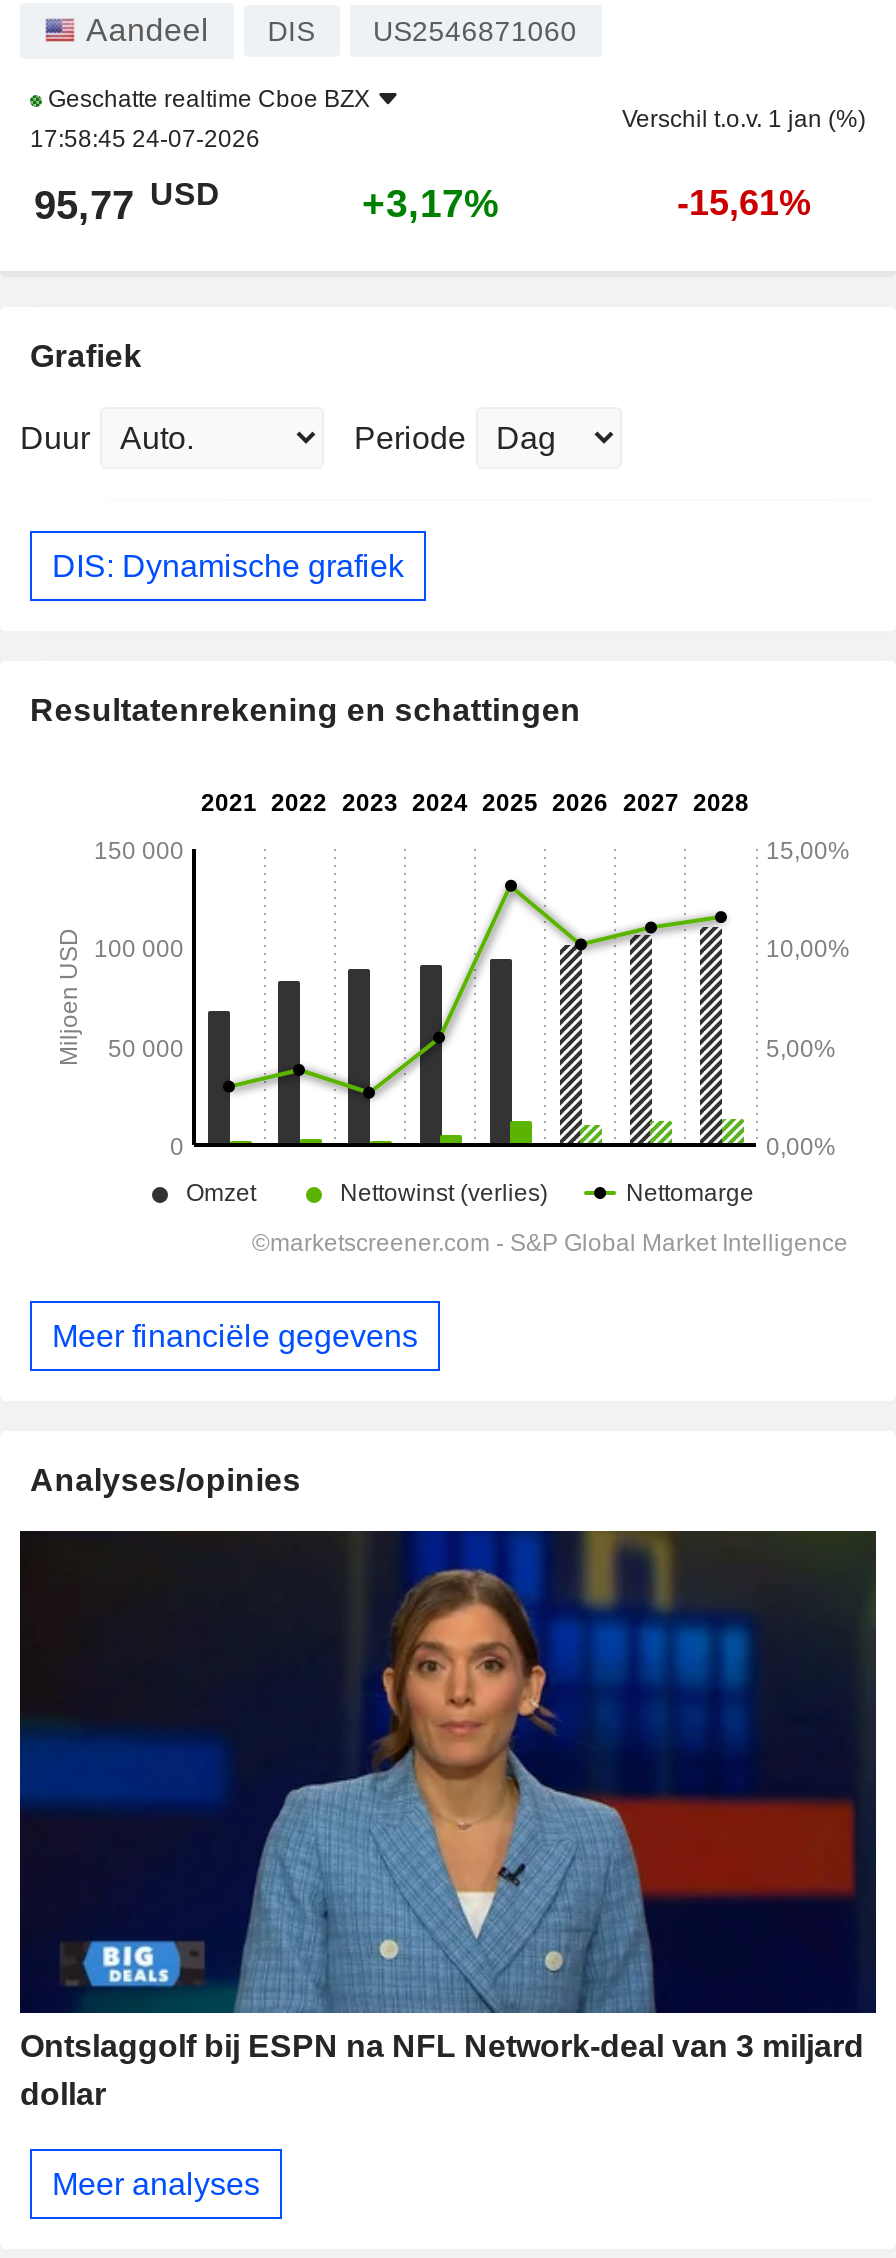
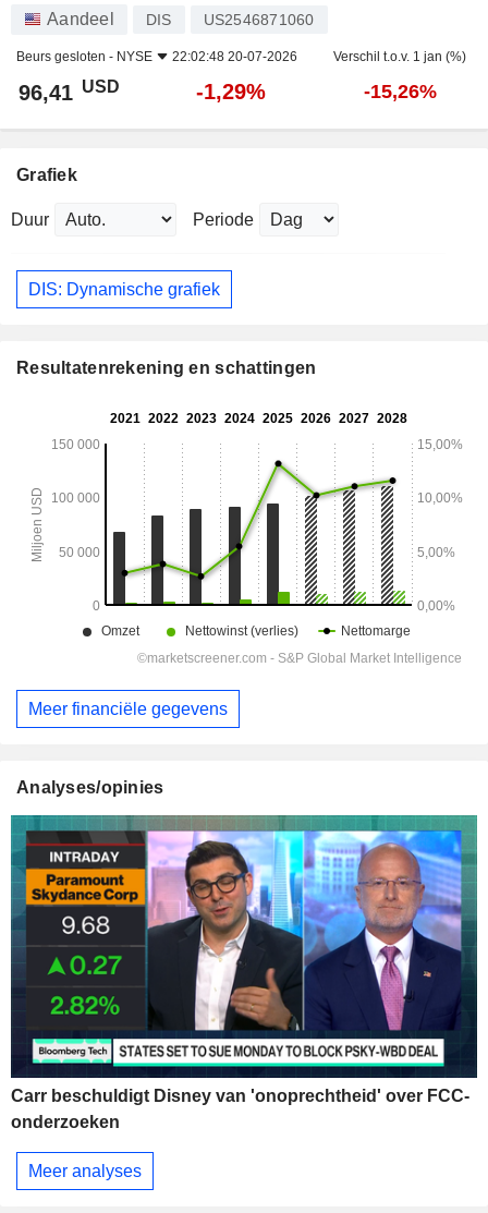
- Geschatte realtime Cboe BZX
- 17:58:45 24-07-2026
+ Beurs gesloten - NYSE
+ 22:02:48 20-07-2026

- 95,77 USD
+ 96,41 USD

- +3,17%
+ -1,29%

- -15,61%
+ -15,26%

- [image]
- Ontslaggolf bij ESPN na NFL Network-deal van 3 miljard
- dollar
+ [image]
+ Carr beschuldigt Disney van 'onoprechtheid' over FCC-
+ onderzoeken
